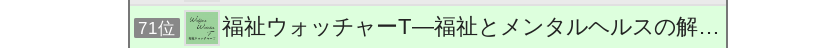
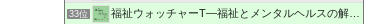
- 71位
+ 33位
